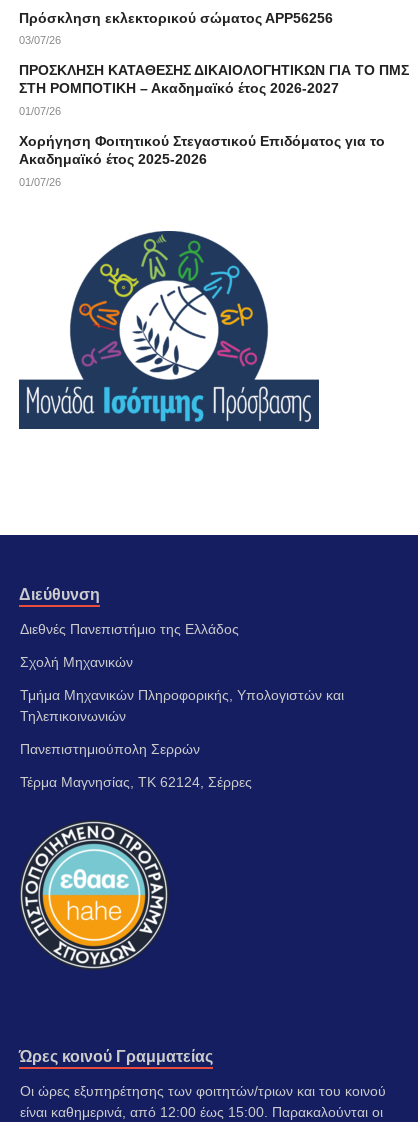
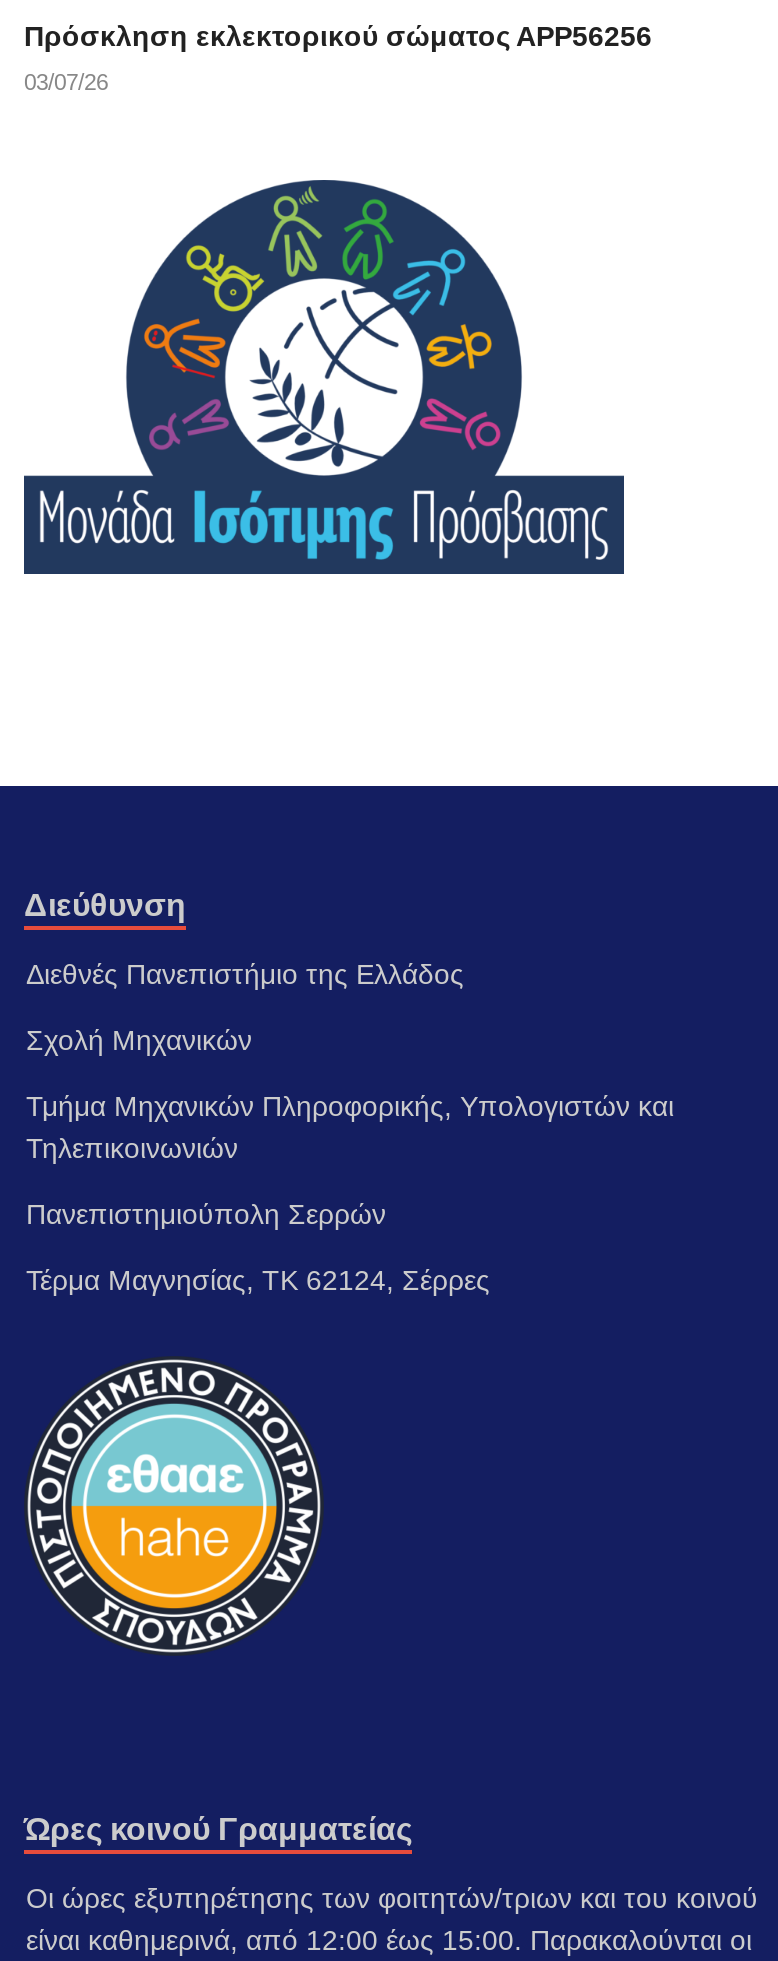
- ΠΡΟΣΚΛΗΣΗ ΚΑΤΑΘΕΣΗΣ ΔΙΚΑΙΟΛΟΓΗΤΙΚΩΝ ΓΙΑ ΤΟ ΠΜΣ
- ΣΤΗ ΡΟΜΠΟΤΙΚΗ – Ακαδημαϊκό έτος 2026-2027
- 01/07/26
- Χορήγηση Φοιτητικού Στεγαστικού Επιδόματος για το
- Ακαδημαϊκό έτος 2025-2026
- 01/07/26
